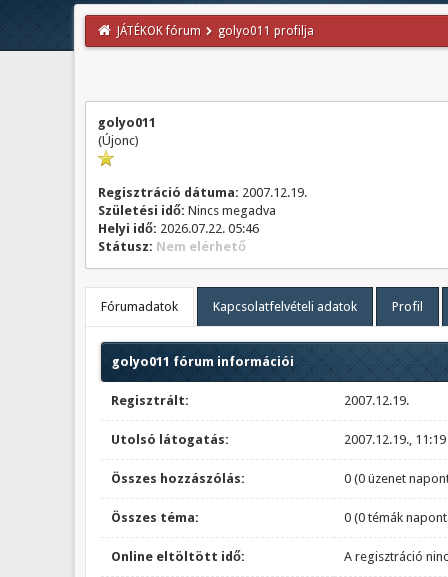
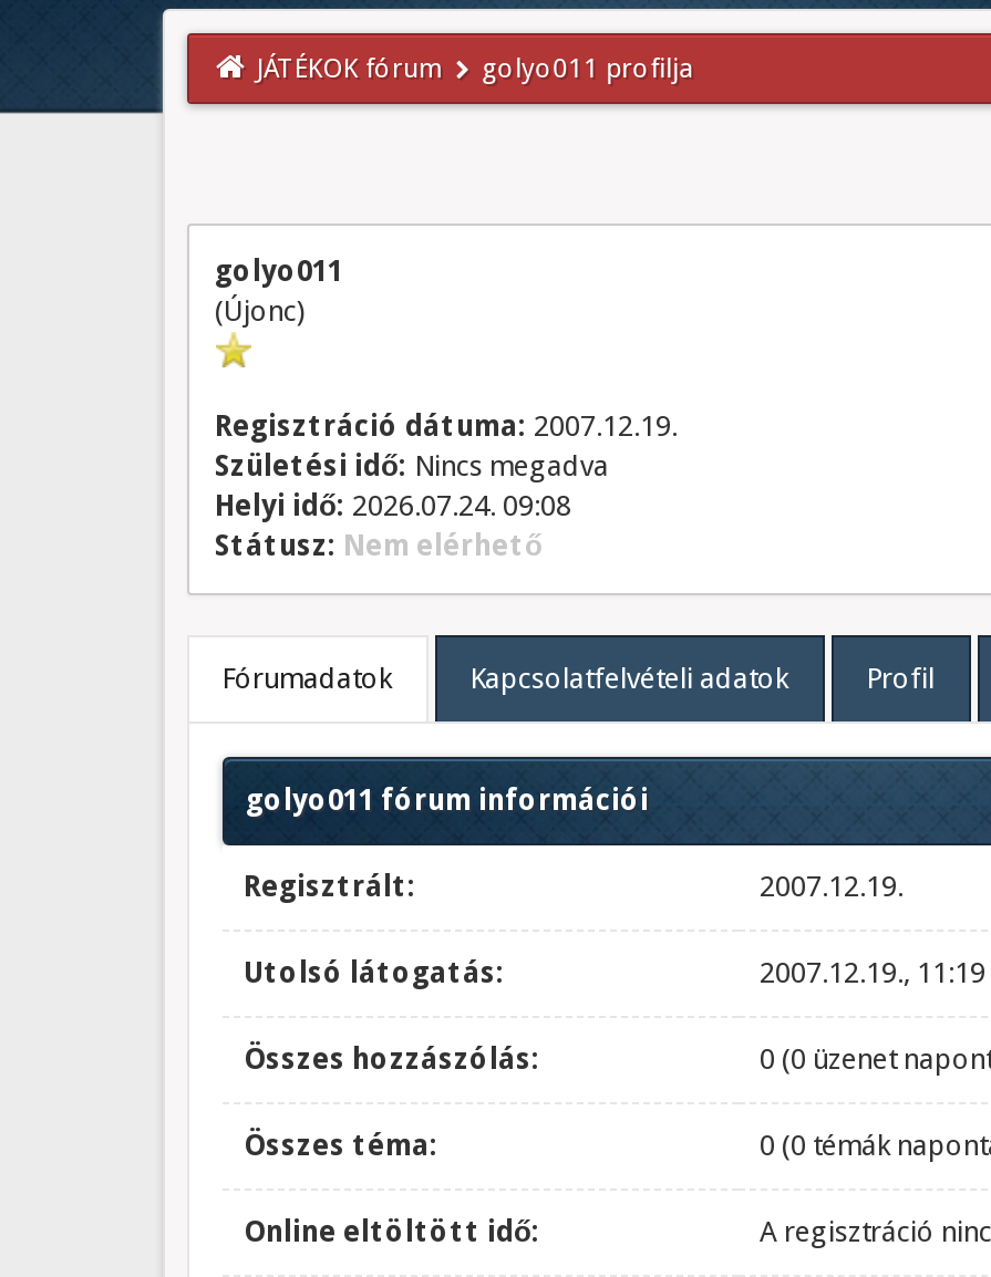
- Helyi idő: 2026.07.22. 05:46
+ Helyi idő: 2026.07.24. 09:08
